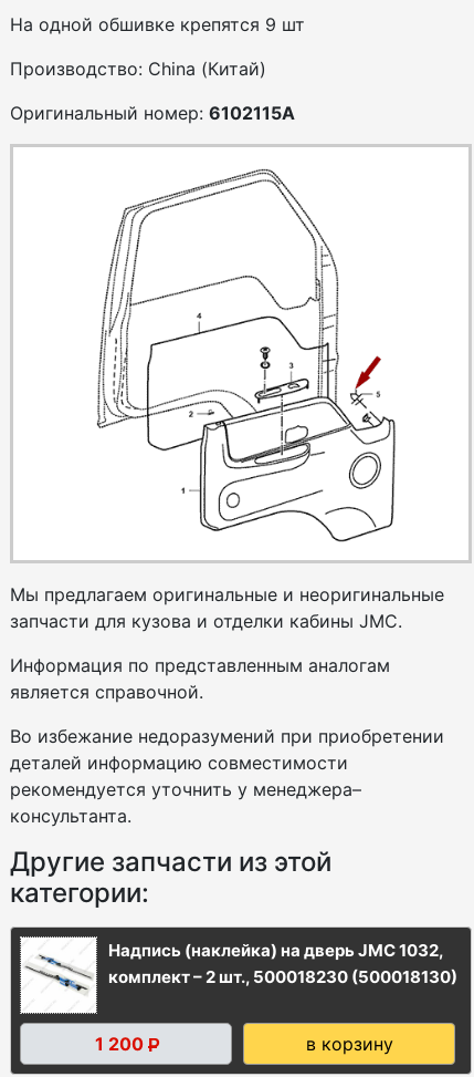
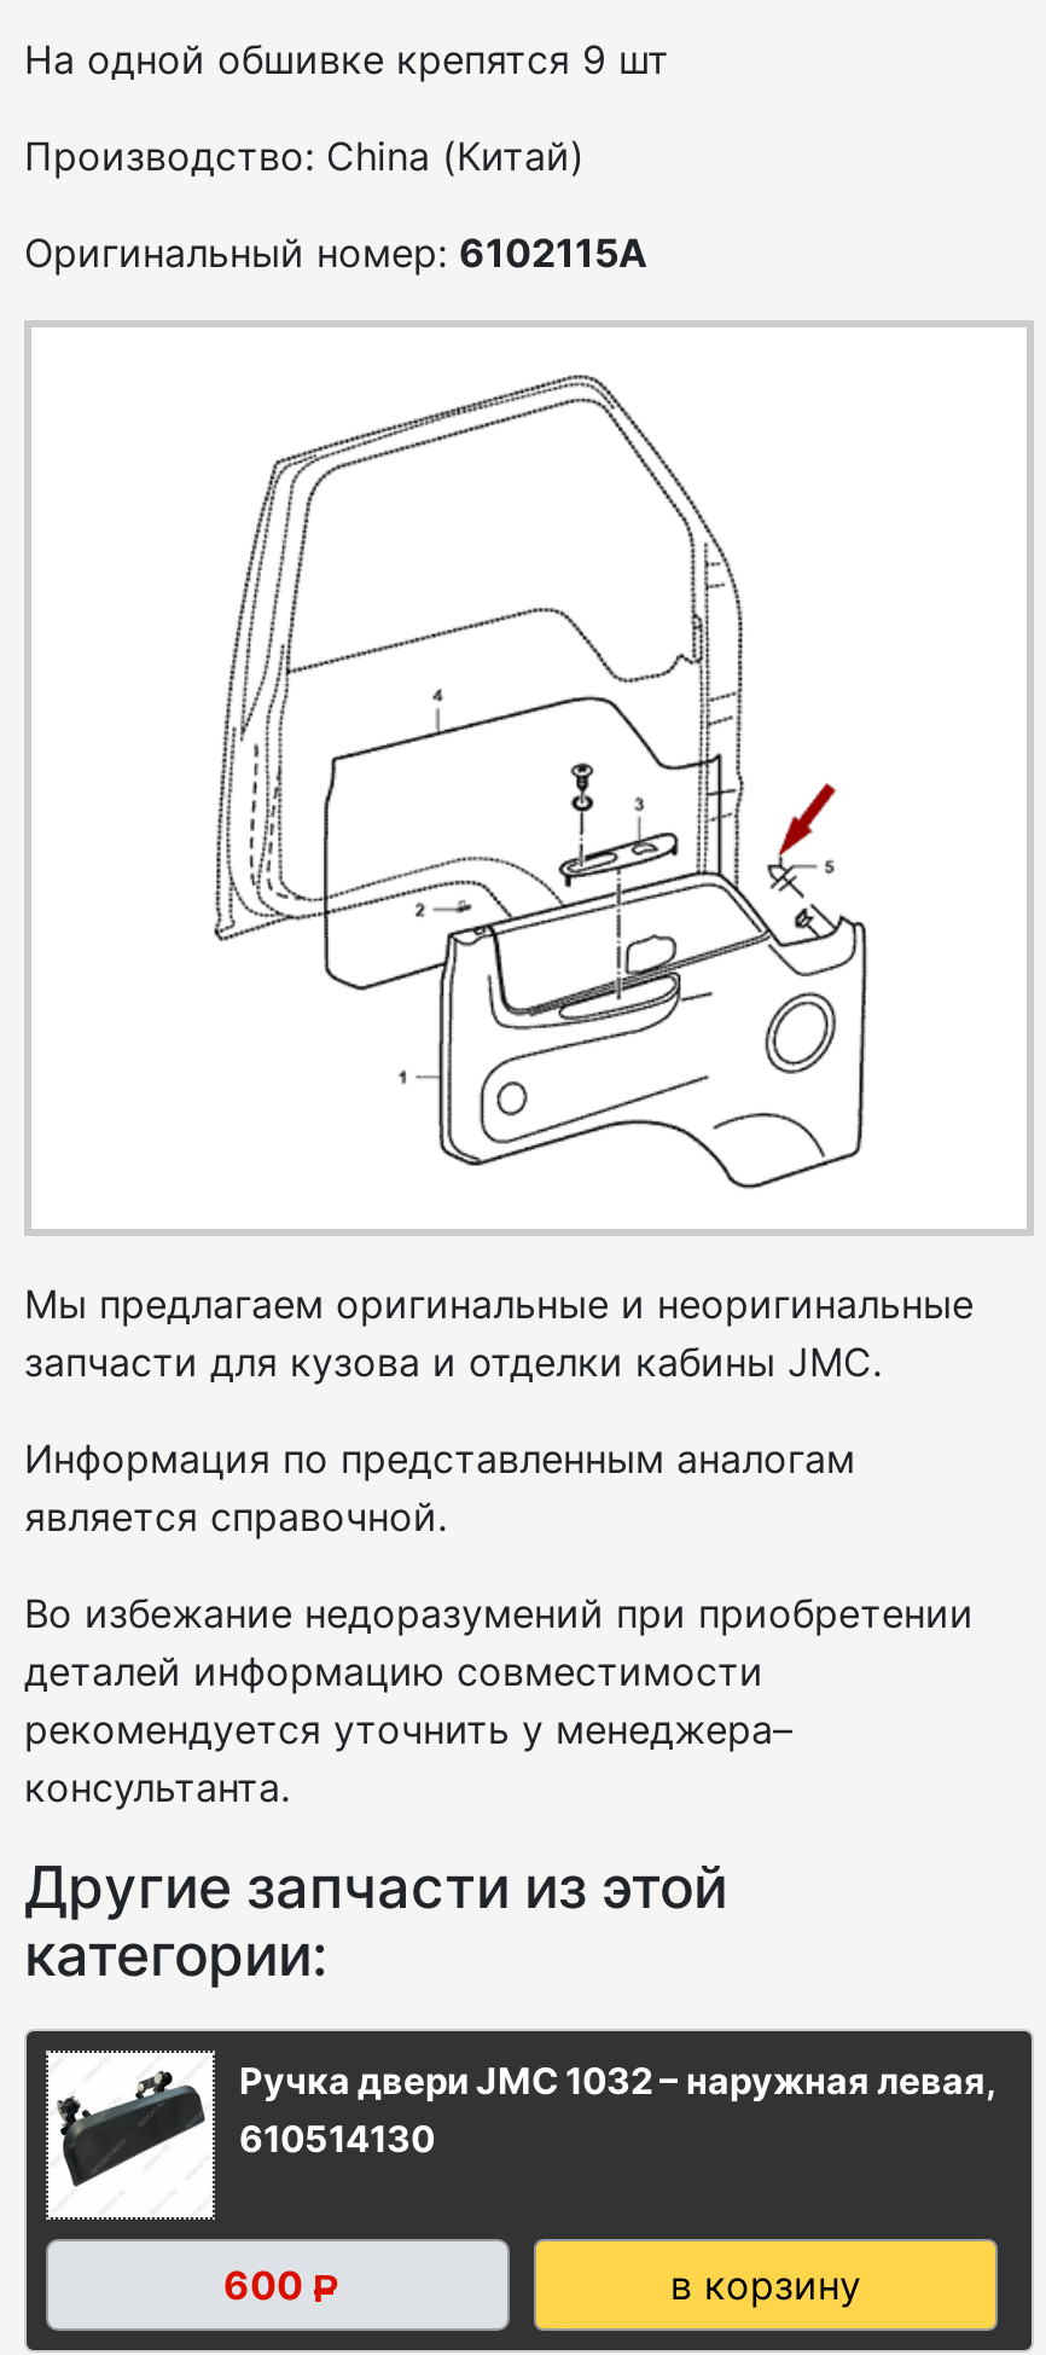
- [image]
- Надпись (наклейка) на дверь JMC 1032,
- комплект – 2 шт., 500018230 (500018130)
+ [image]
+ Ручка двери JMC 1032 – наружная левая,
+ 610514130

- 1 200 Р
+ 600 Р
